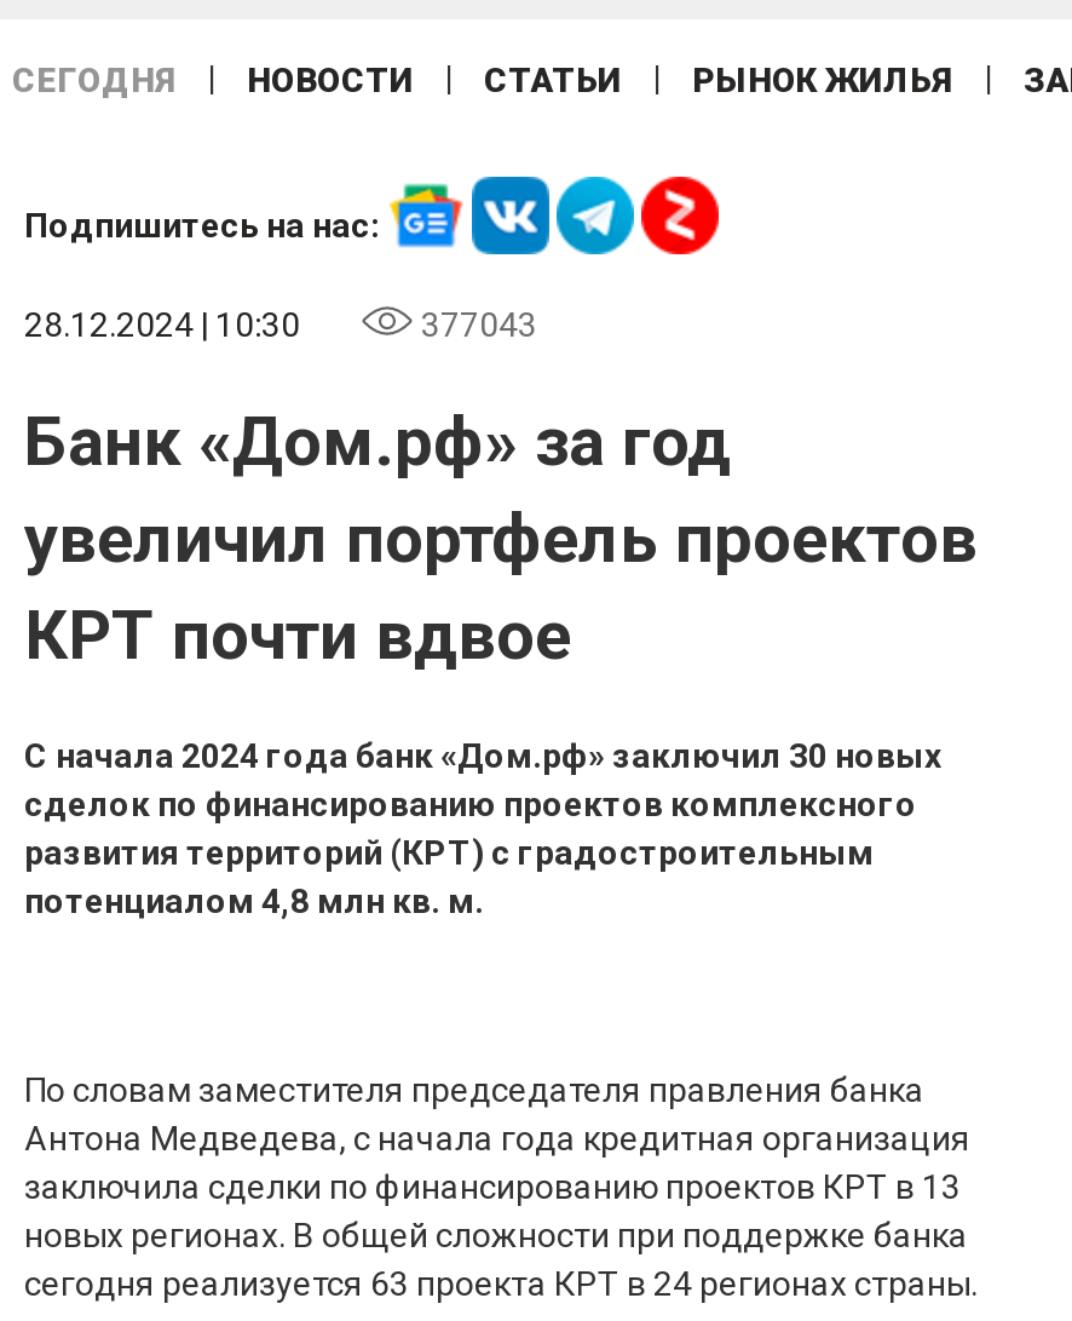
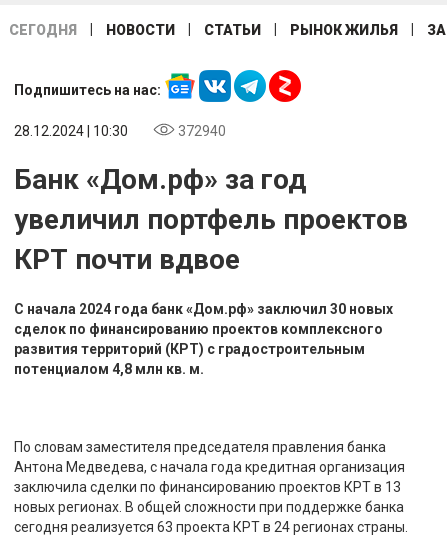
- 377043
+ 372940
